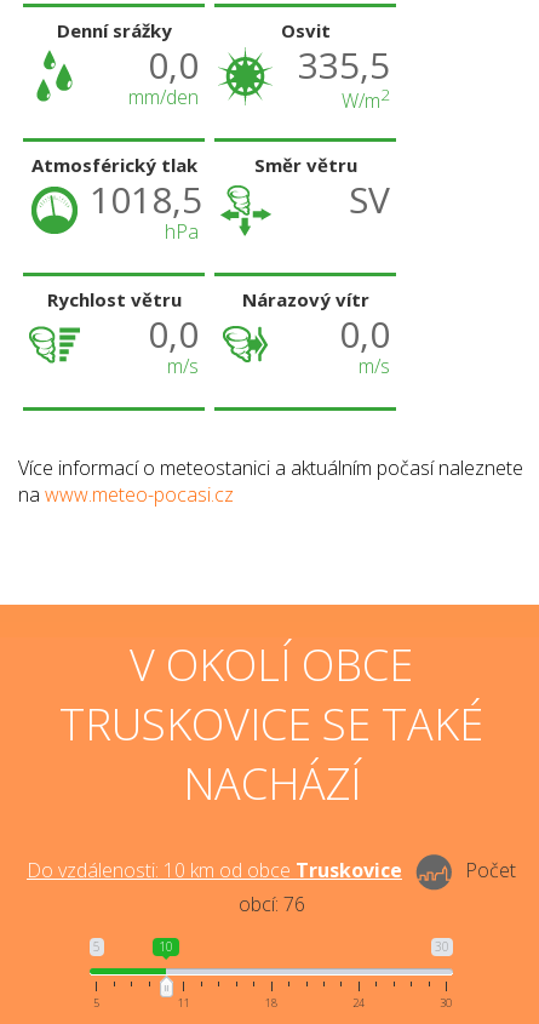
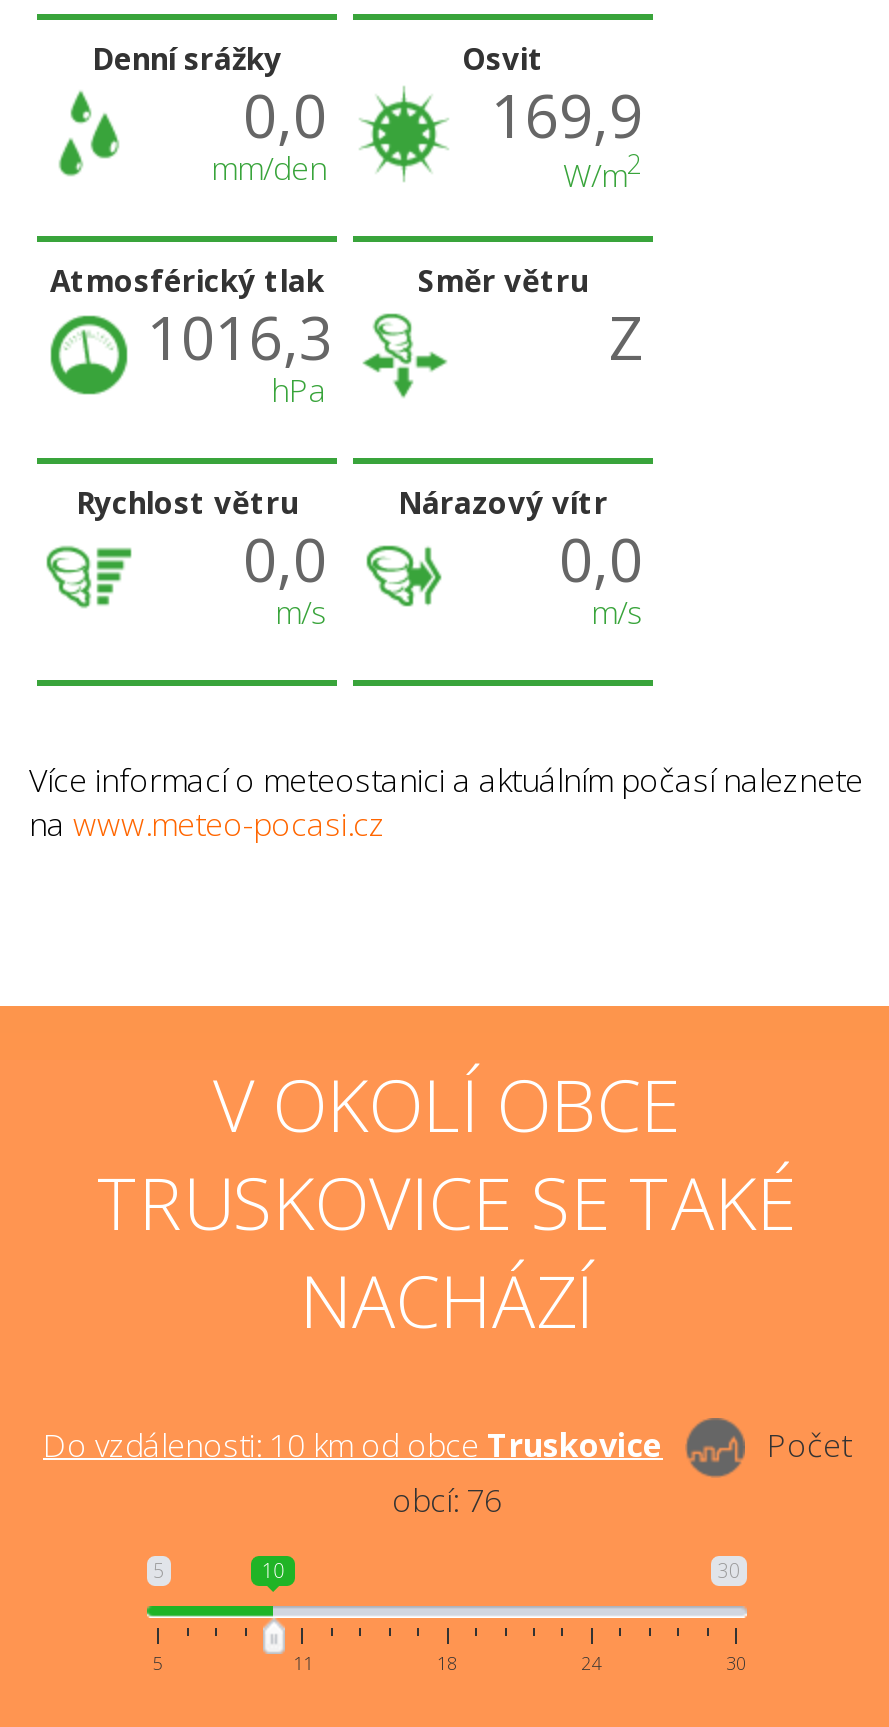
- 0,0 335,5
+ 0,0 169,9

- 1018,5
+ 1016,3

- SV
+ Z
